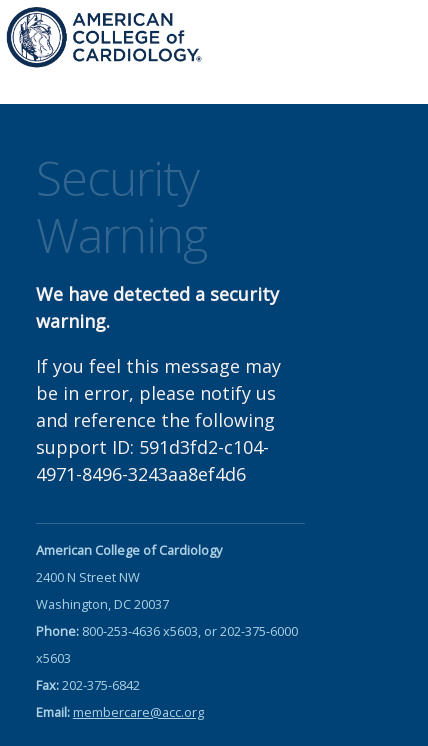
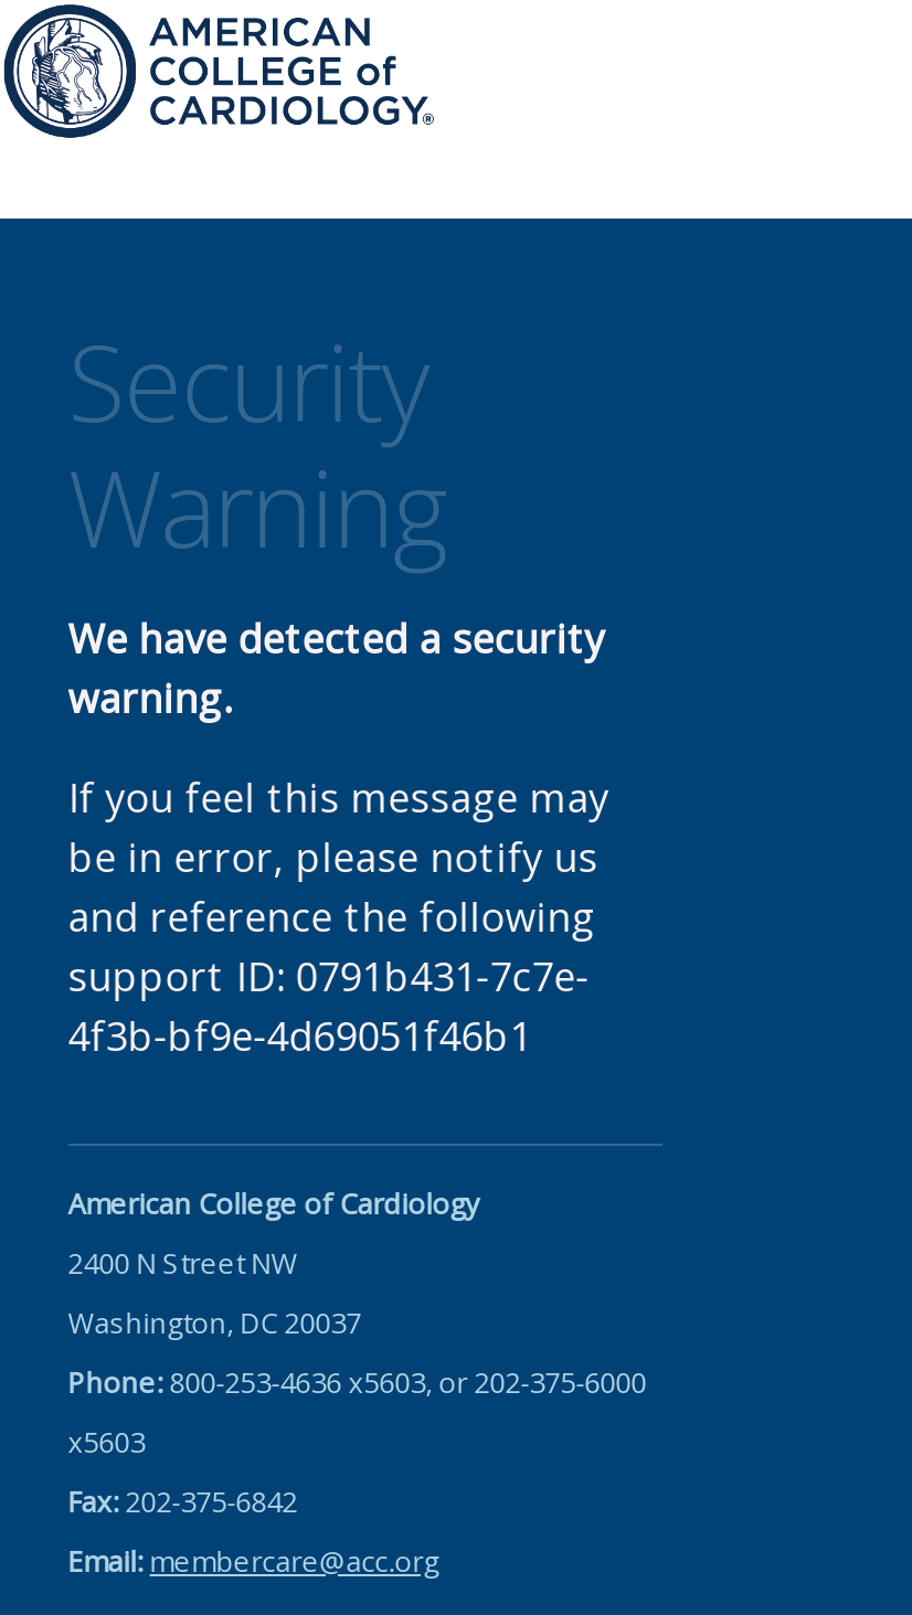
- support ID: 591d3fd2-c104-
- 4971-8496-3243aa8ef4d6
+ support ID: 0791b431-7c7e-
+ 4f3b-bf9e-4d69051f46b1
